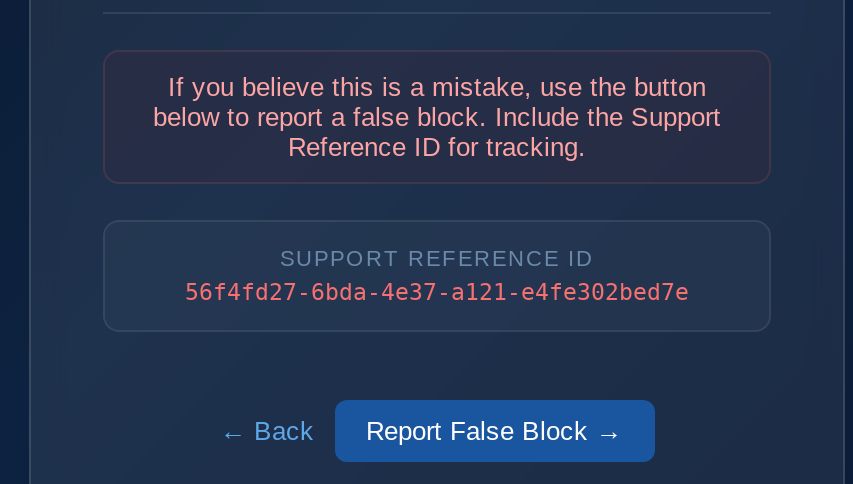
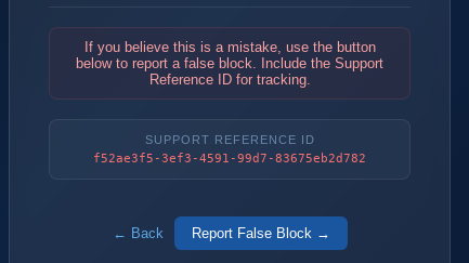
- 56f4fd27-6bda-4e37-a121-e4fe302bed7e
+ f52ae3f5-3ef3-4591-99d7-83675eb2d782
